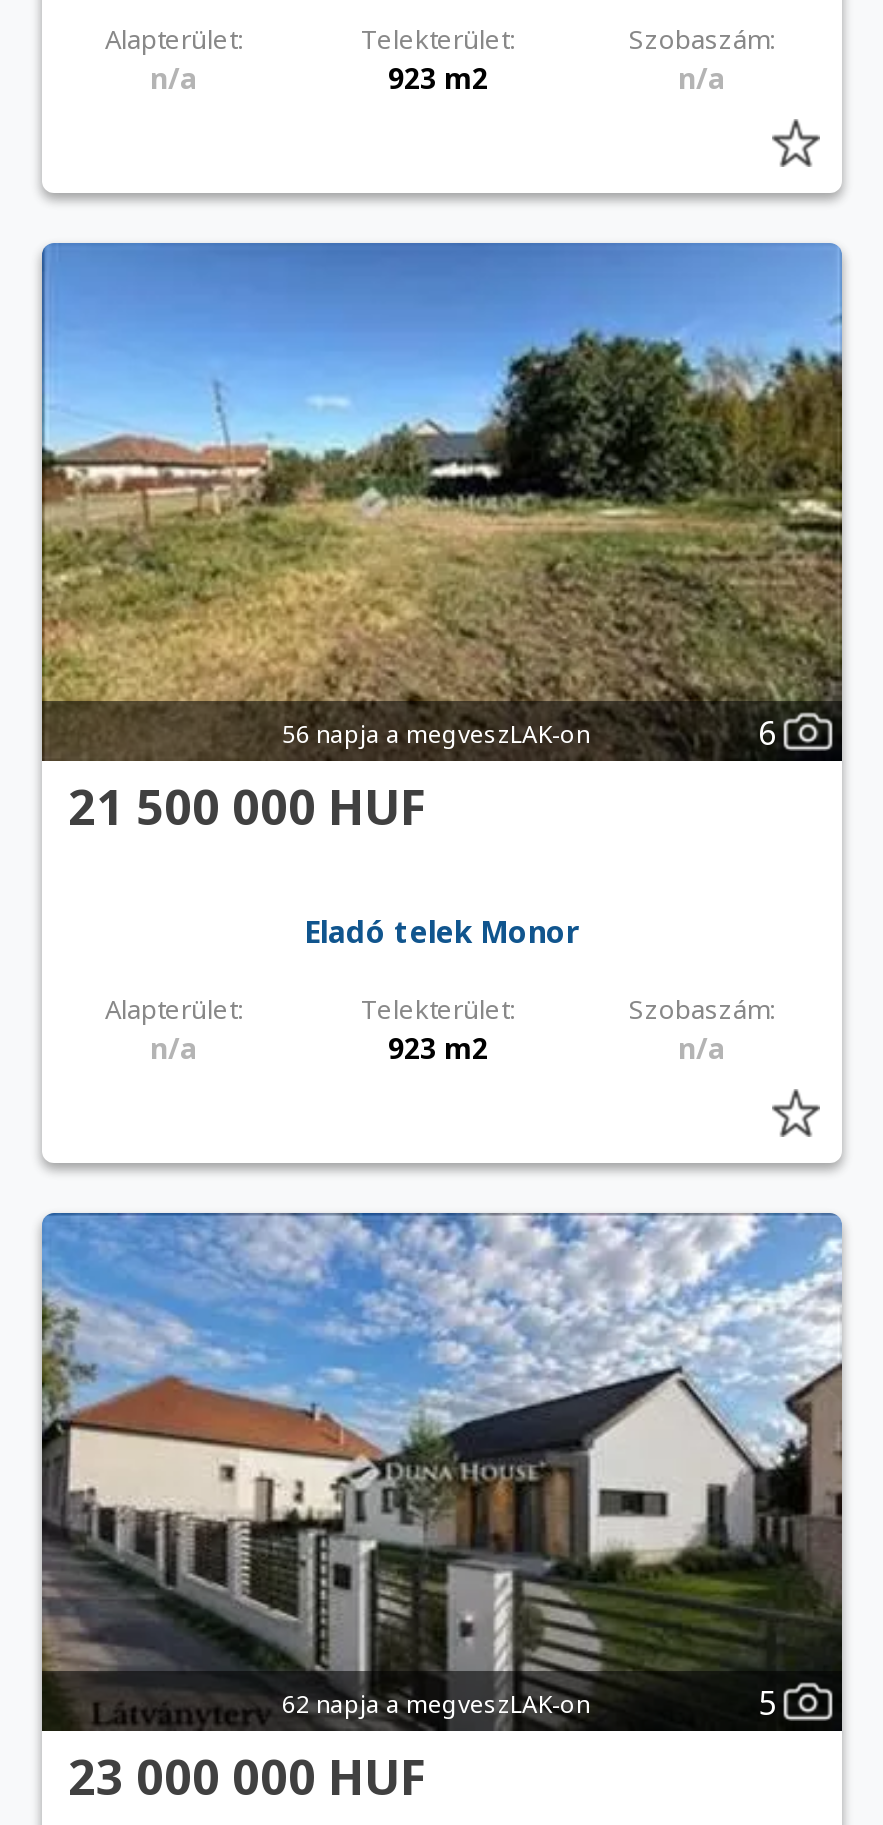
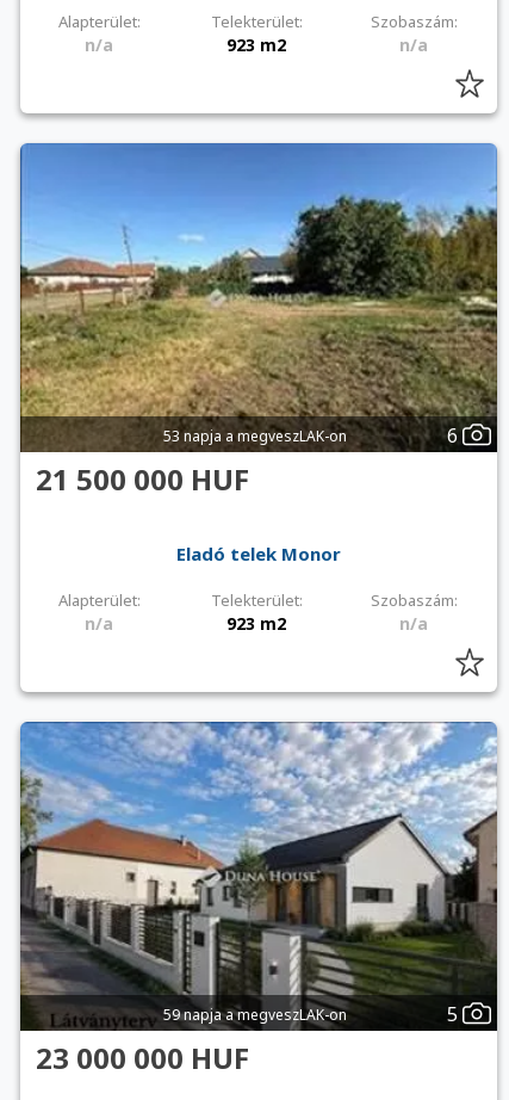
- 56 napja a megveszLAK-on
+ 53 napja a megveszLAK-on

- 62 napja a megveszLAK-on
+ 59 napja a megveszLAK-on
